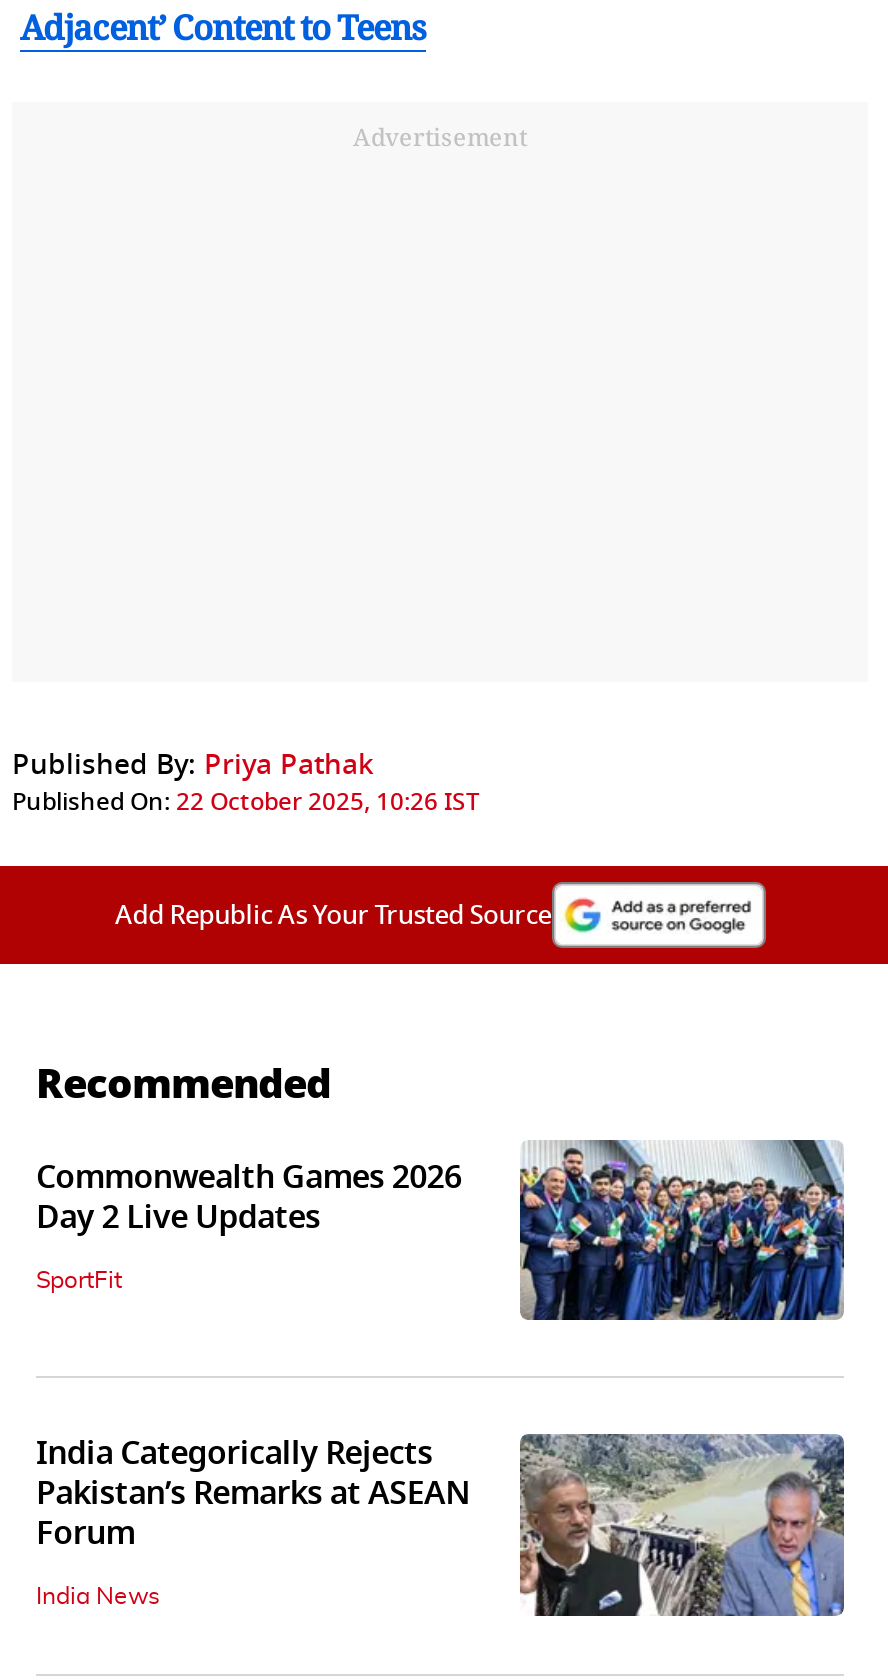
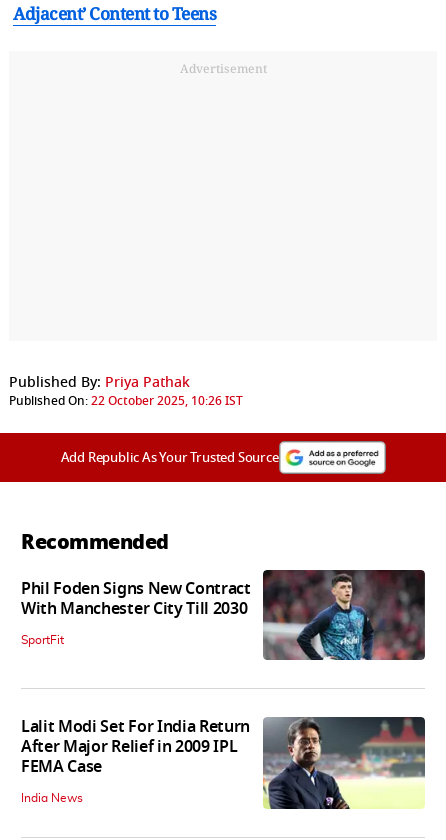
- [image]
- Commonwealth Games 2026
- Day 2 Live Updates
+ [image]
+ Phil Foden Signs New Contract
+ With Manchester City Till 2030

- [image]
- India Categorically Rejects
- Pakistan’s Remarks at ASEAN
- Forum
+ [image]
+ Lalit Modi Set For India Return
+ After Major Relief in 2009 IPL
+ FEMA Case
